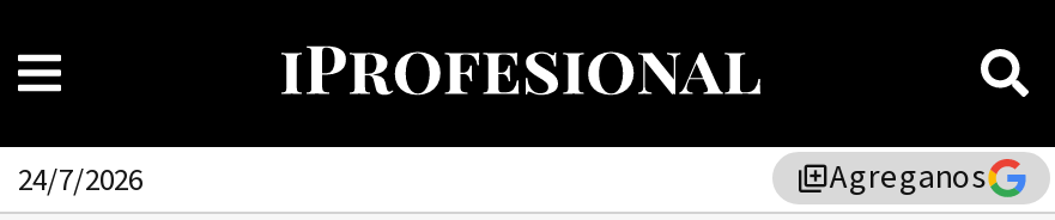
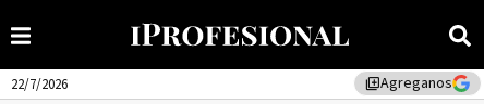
- 24/7/2026
+ 22/7/2026
